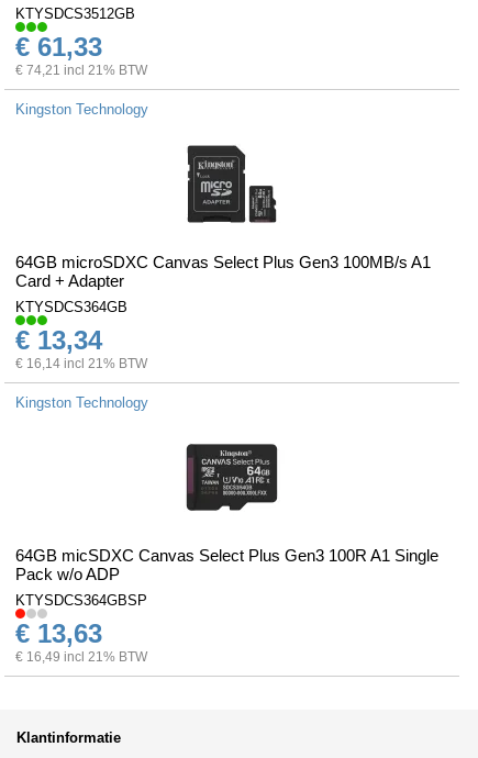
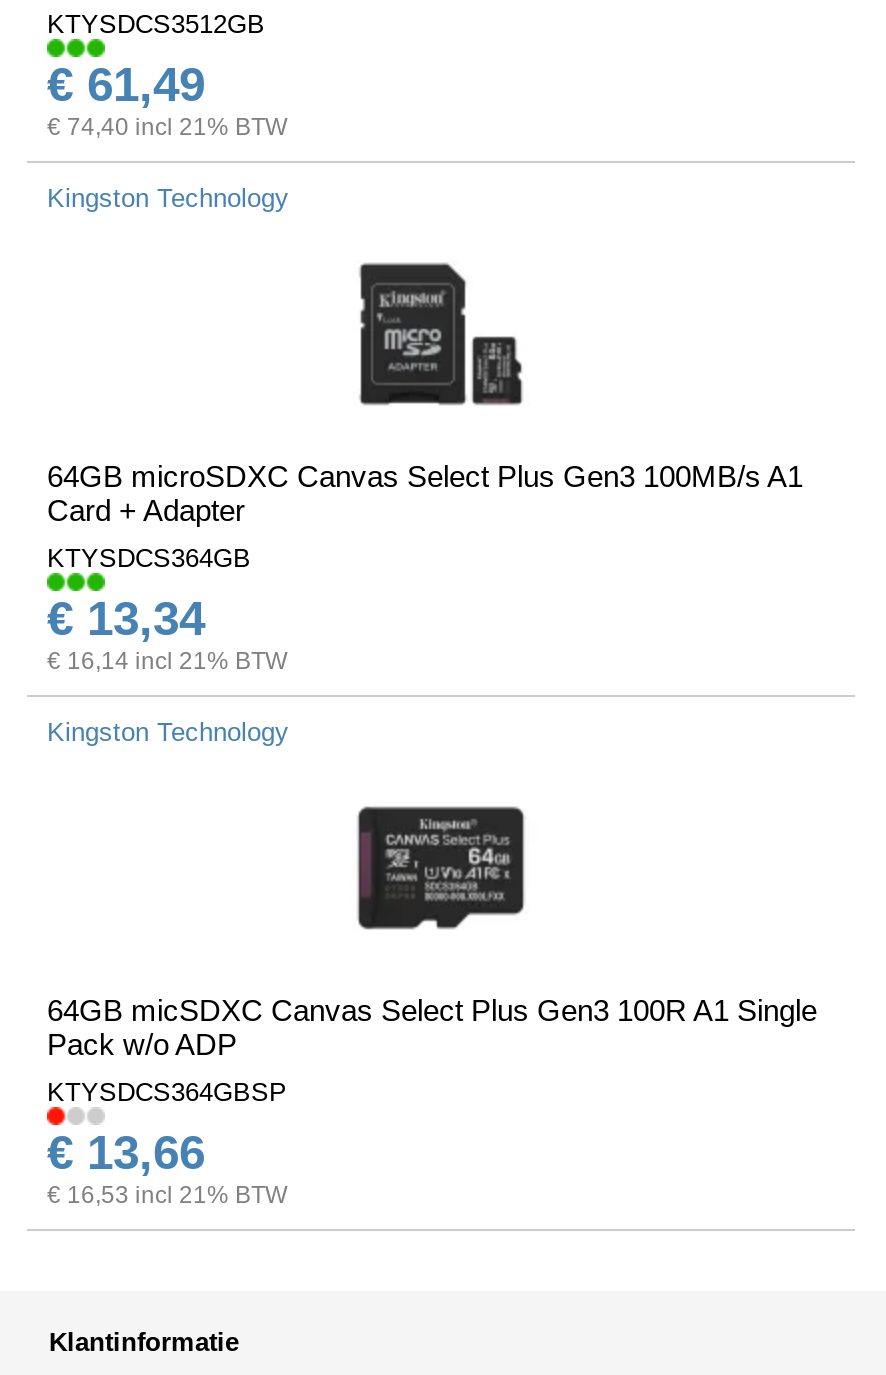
- € 61,33
+ € 61,49

- € 74,21 incl 21% BTW
+ € 74,40 incl 21% BTW

- € 13,63
+ € 13,66

- € 16,49 incl 21% BTW
+ € 16,53 incl 21% BTW
